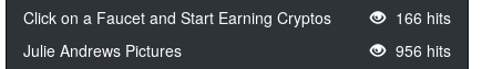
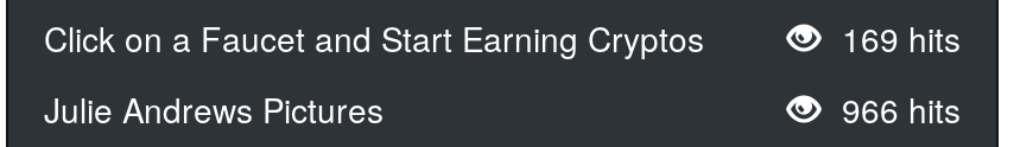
- 166 hits
+ 169 hits

- 956 hits
+ 966 hits
